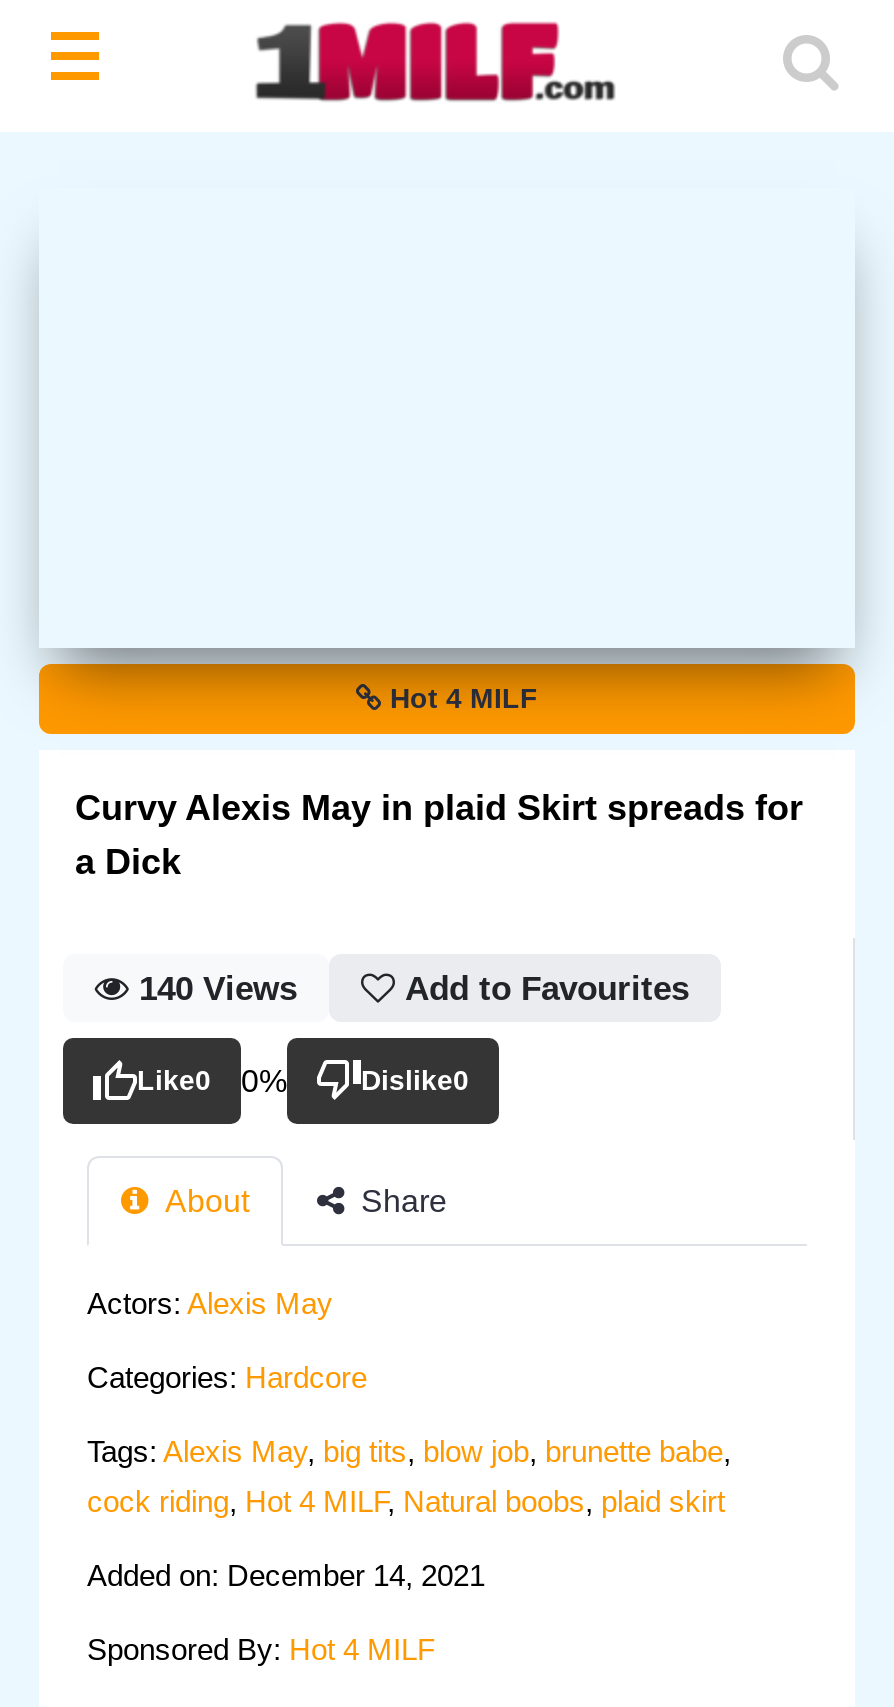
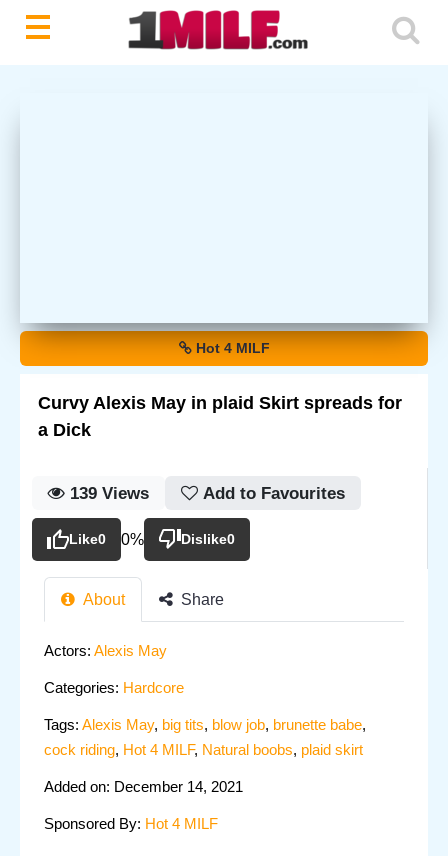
- 140 Views
+ 139 Views
